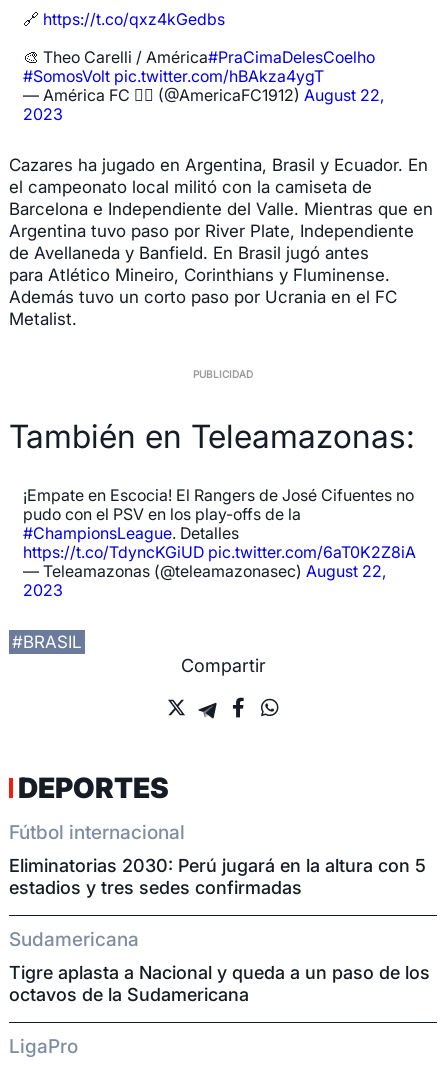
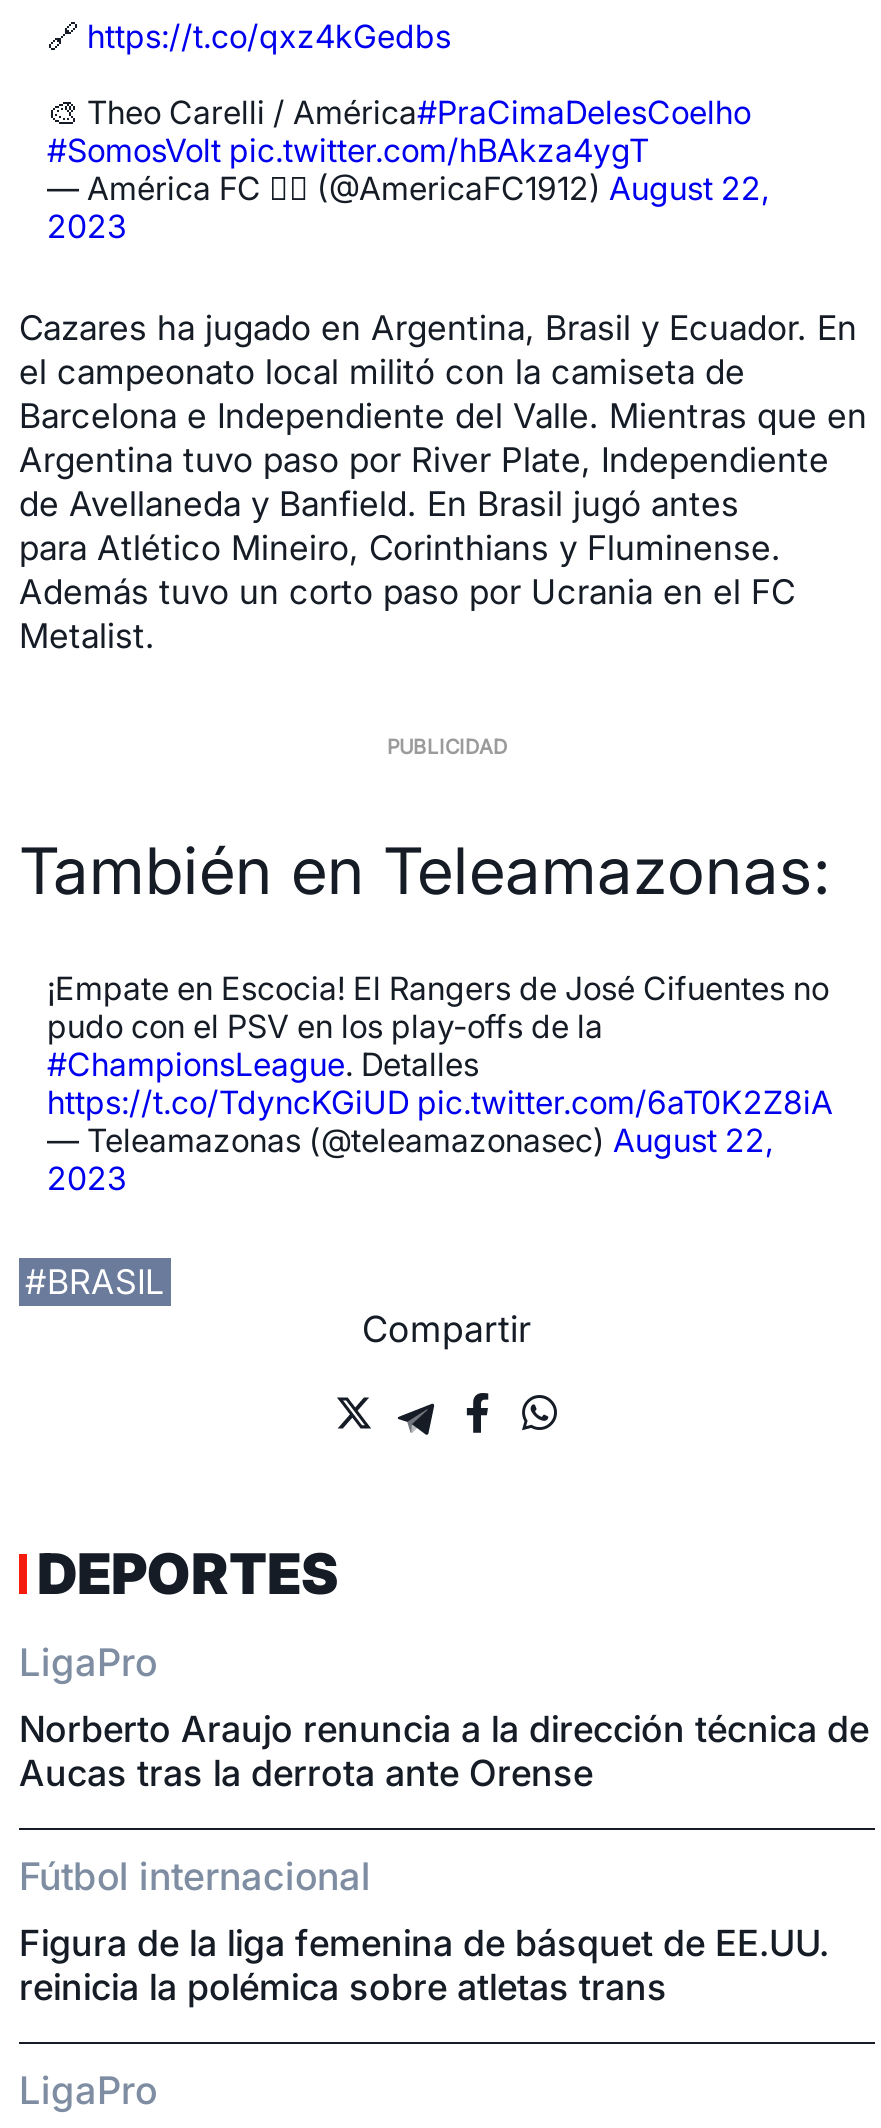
+ LigaPro
+ Norberto Araujo renuncia a la dirección técnica de
+ Aucas tras la derrota ante Orense

moved down: Fútbol internacional

- Eliminatorias 2030: Perú jugará en la altura con 5
- estadios y tres sedes confirmadas
- Sudamericana
- Tigre aplasta a Nacional y queda a un paso de los
- octavos de la Sudamericana
+ Figura de la liga femenina de básquet de EE.UU.
+ reinicia la polémica sobre atletas trans
